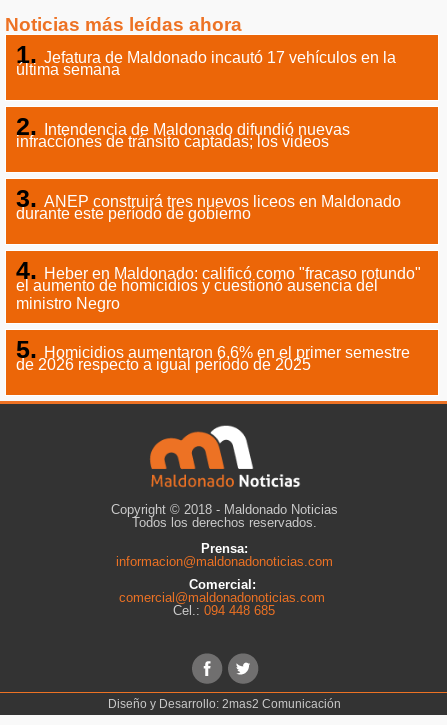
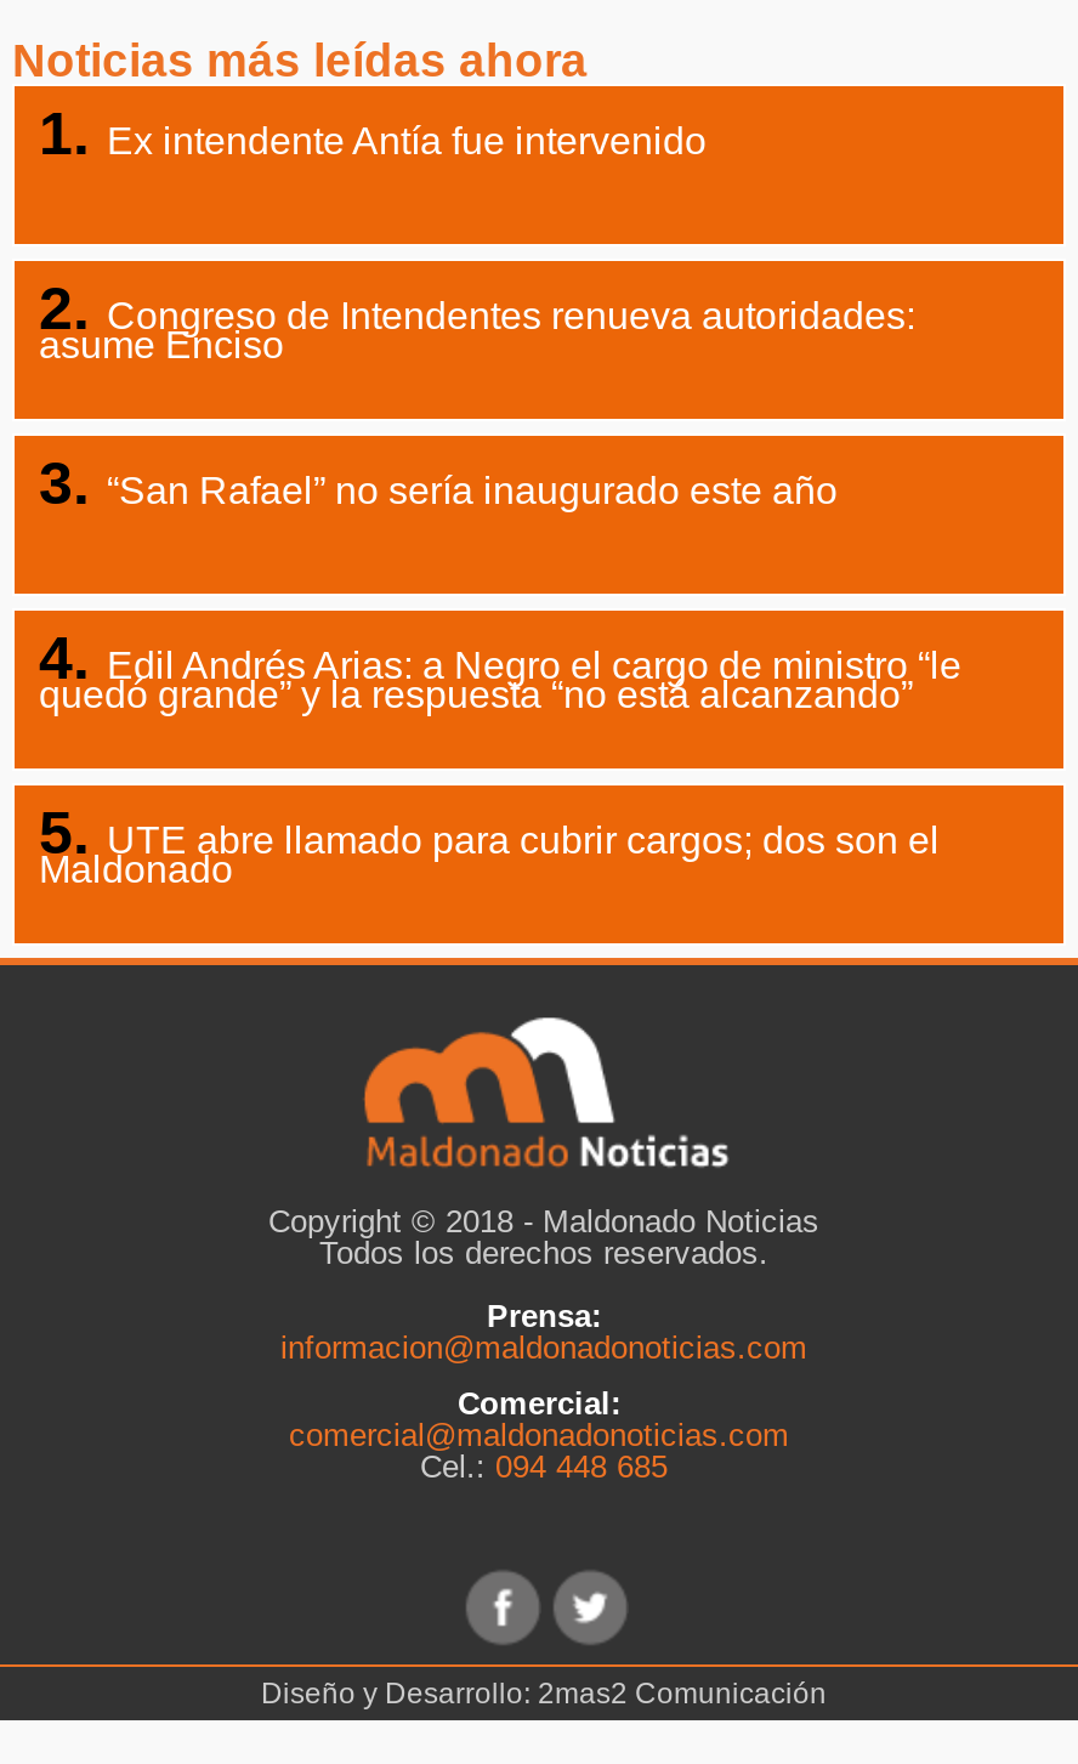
- Jefatura de Maldonado incautó 17 vehículos en la
- última semana
+ Ex intendente Antía fue intervenido

- Intendencia de Maldonado difundió nuevas
- infracciones de tránsito captadas; los videos
+ Congreso de Intendentes renueva autoridades:
+ asume Enciso

- ANEP construirá tres nuevos liceos en Maldonado
- durante este período de gobierno
+ “San Rafael” no sería inaugurado este año

- Heber en Maldonado: calificó como "fracaso rotundo"
- el aumento de homicidios y cuestionó ausencia del
- ministro Negro
+ Edil Andrés Arias: a Negro el cargo de ministro “le
+ quedó grande” y la respuesta “no está alcanzando”

- Homicidios aumentaron 6,6% en el primer semestre
- de 2026 respecto a igual período de 2025
+ UTE abre llamado para cubrir cargos; dos son el
+ Maldonado
